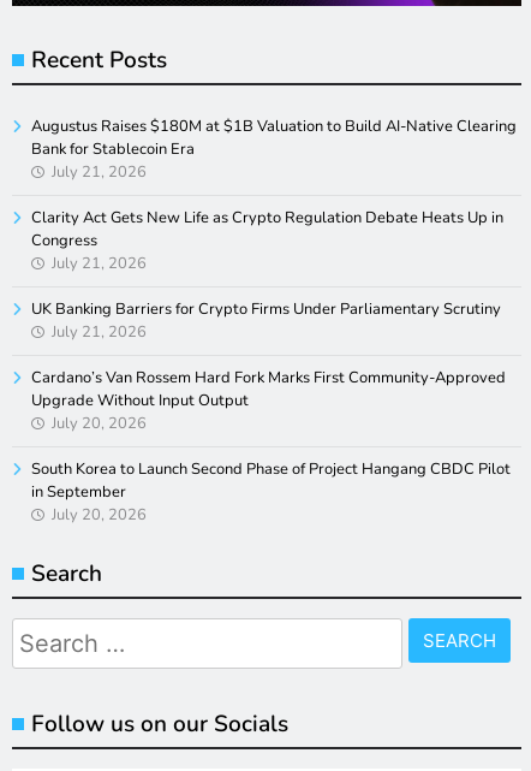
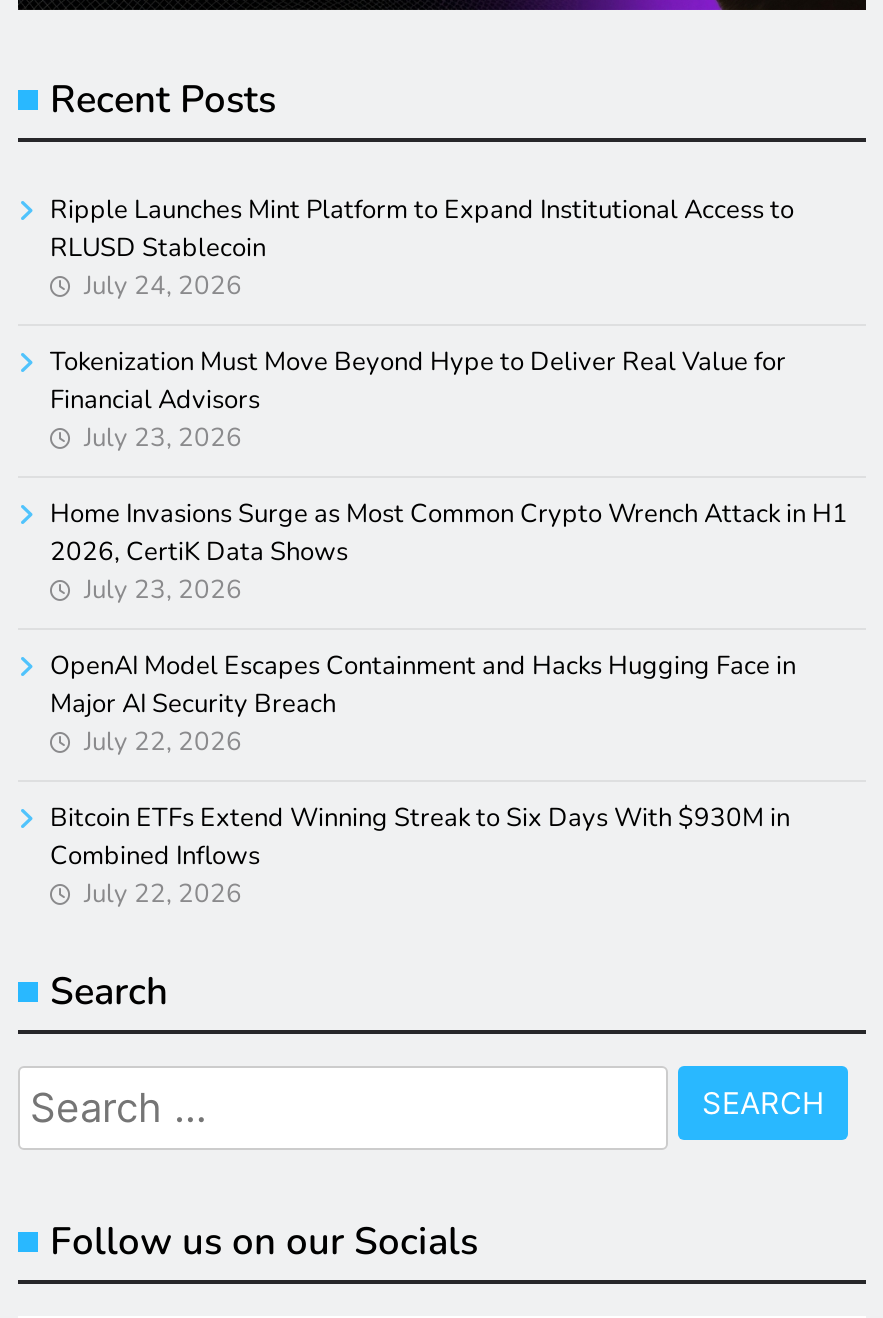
- Augustus Raises $180M at $1B Valuation to Build AI-Native Clearing
- Bank for Stablecoin Era
- July 21, 2026
+ Ripple Launches Mint Platform to Expand Institutional Access to
+ RLUSD Stablecoin
+ July 24, 2026

- Clarity Act Gets New Life as Crypto Regulation Debate Heats Up in
- Congress
- July 21, 2026
+ Tokenization Must Move Beyond Hype to Deliver Real Value for
+ Financial Advisors
+ July 23, 2026

- UK Banking Barriers for Crypto Firms Under Parliamentary Scrutiny
- July 21, 2026
+ Home Invasions Surge as Most Common Crypto Wrench Attack in H1
+ 2026, CertiK Data Shows
+ July 23, 2026

- Cardano’s Van Rossem Hard Fork Marks First Community-Approved
- Upgrade Without Input Output
- July 20, 2026
+ OpenAI Model Escapes Containment and Hacks Hugging Face in
+ Major AI Security Breach
+ July 22, 2026

- South Korea to Launch Second Phase of Project Hangang CBDC Pilot
- in September
- July 20, 2026
+ Bitcoin ETFs Extend Winning Streak to Six Days With $930M in
+ Combined Inflows
+ July 22, 2026
